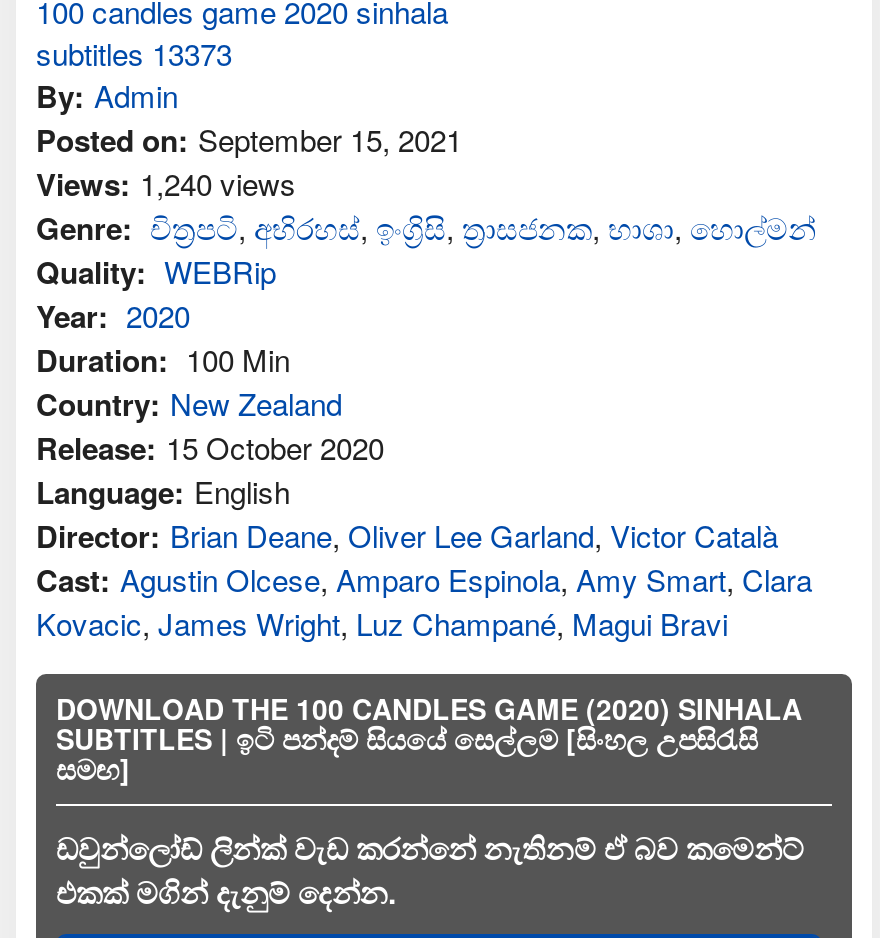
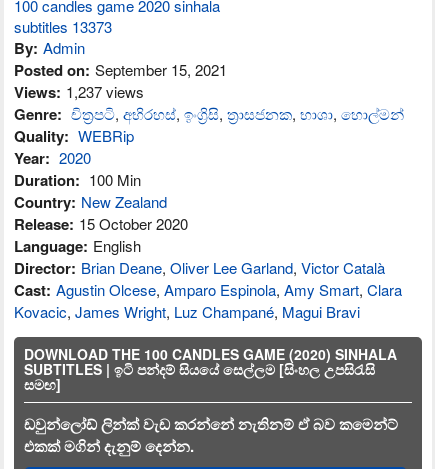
- Views: 1,240 views
+ Views: 1,237 views
